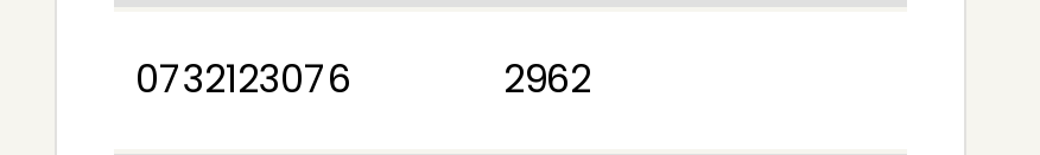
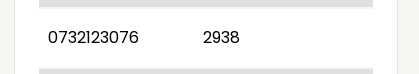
- 2962
+ 2938
